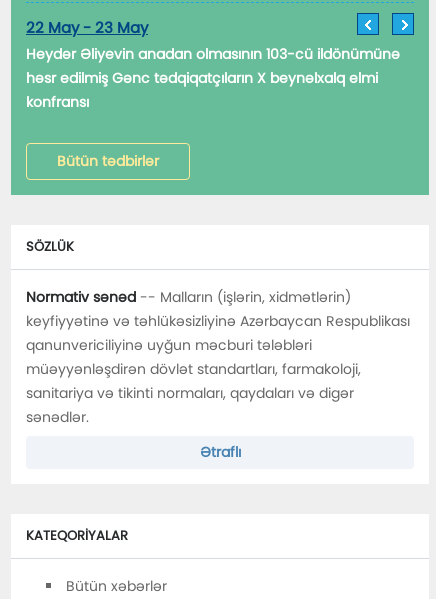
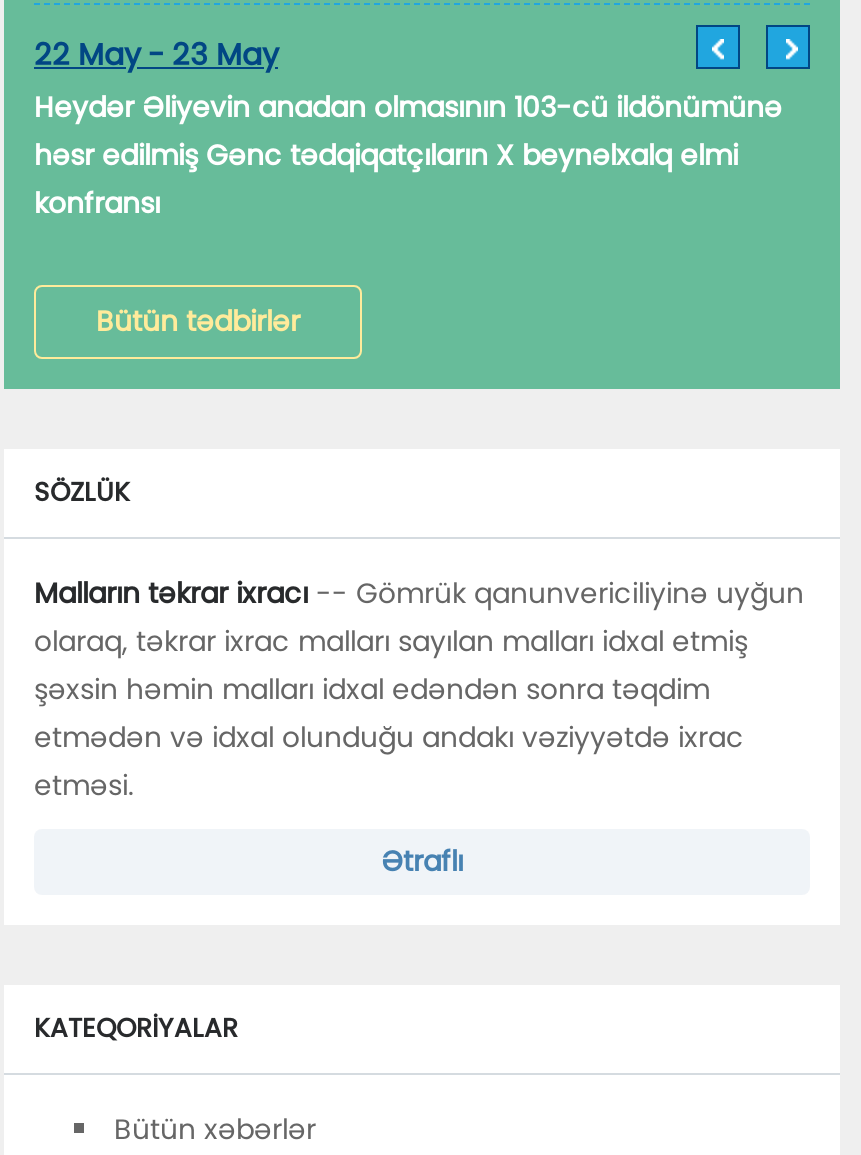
- Normativ sənəd -- Malların (işlərin, xidmətlərin)
- keyfiyyətinə və təhlükəsizliyinə Azərbaycan Respublikası
- qanunvericiliyinə uyğun məcburi tələbləri
- müəyyənləşdirən dövlət standartları, farmakoloji,
- sanitariya və tikinti normaları, qaydaları və digər
- sənədlər.
+ Malların təkrar ixracı -- Gömrük qanunvericiliyinə uyğun
+ olaraq, təkrar ixrac malları sayılan malları idxal etmiş
+ şəxsin həmin malları idxal edəndən sonra təqdim
+ etmədən və idxal olunduğu andakı vəziyyətdə ixrac
+ etməsi.
